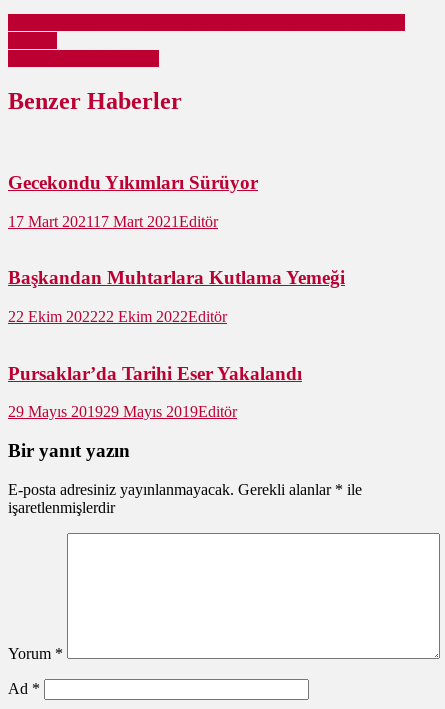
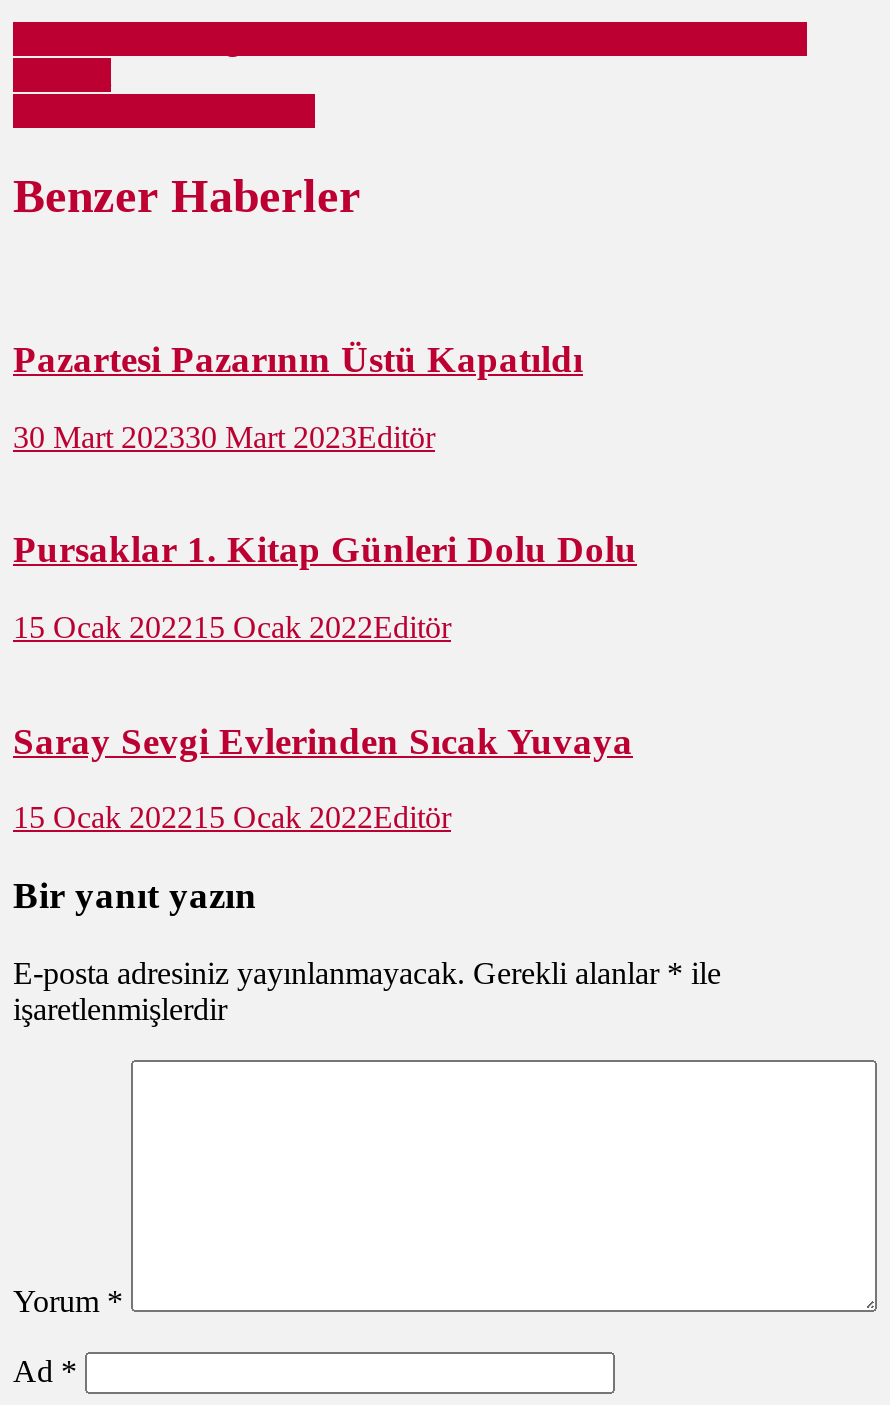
- Gecekondu Yıkımları Sürüyor
+ Pazartesi Pazarının Üstü Kapatıldı

- 17 Mart 202117 Mart 2021Editör
+ 30 Mart 202330 Mart 2023Editör

- Başkandan Muhtarlara Kutlama Yemeği
+ Pursaklar 1. Kitap Günleri Dolu Dolu

- 22 Ekim 202222 Ekim 2022Editör
+ 15 Ocak 202215 Ocak 2022Editör

- Pursaklar’da Tarihi Eser Yakalandı
+ Saray Sevgi Evlerinden Sıcak Yuvaya

- 29 Mayıs 201929 Mayıs 2019Editör
+ 15 Ocak 202215 Ocak 2022Editör
